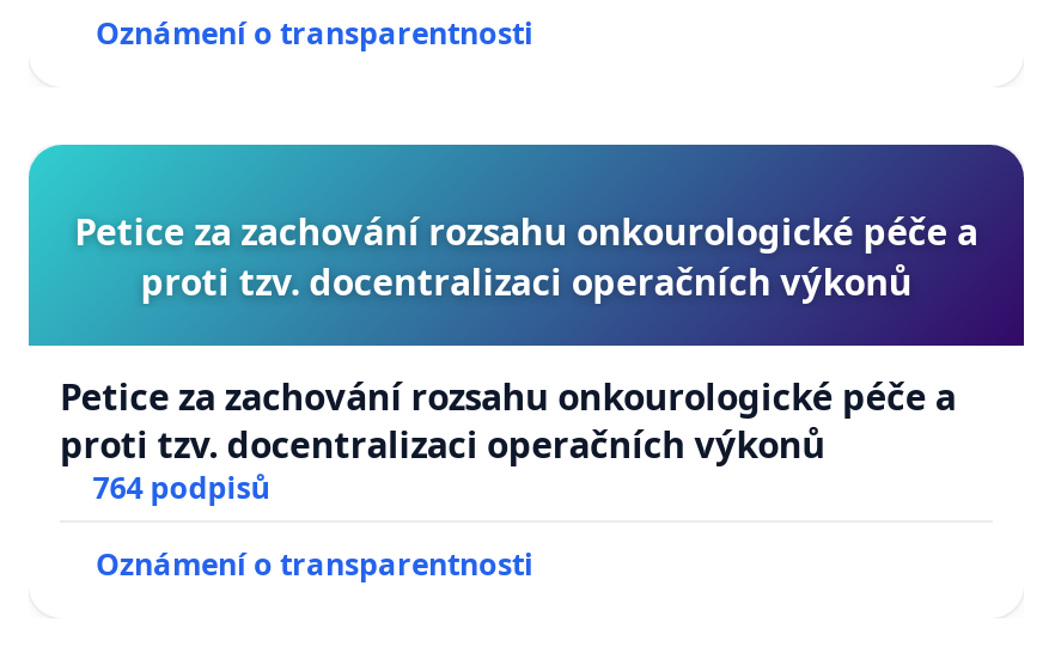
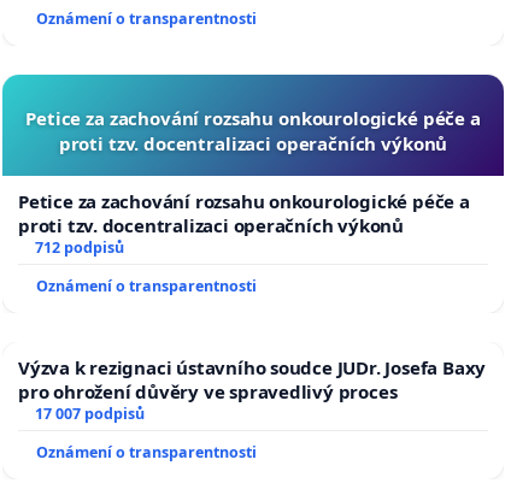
- 764 podpisů
+ 712 podpisů
+ Oznámení o transparentnosti
+ Výzva k rezignaci ústavního soudce JUDr. Josefa Baxy
+ pro ohrožení důvěry ve spravedlivý proces
+ 17 007 podpisů
